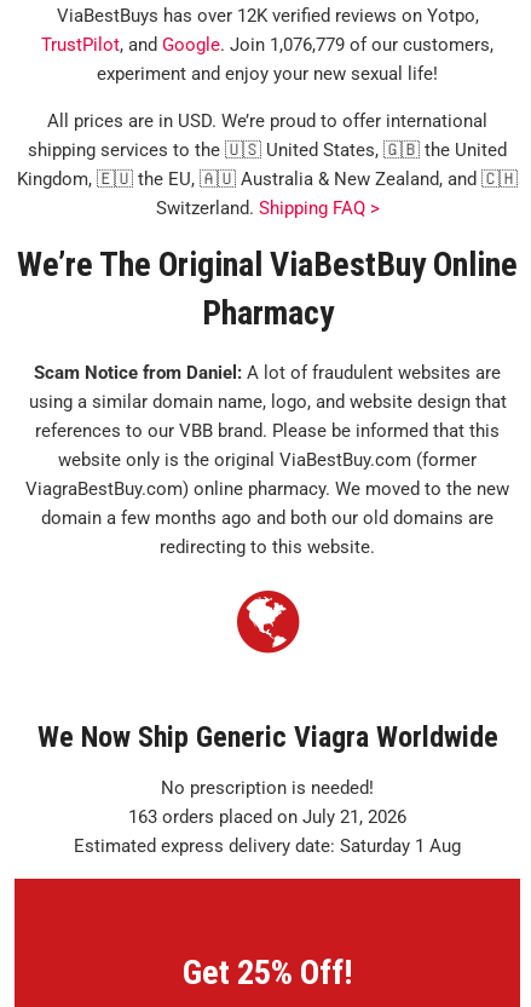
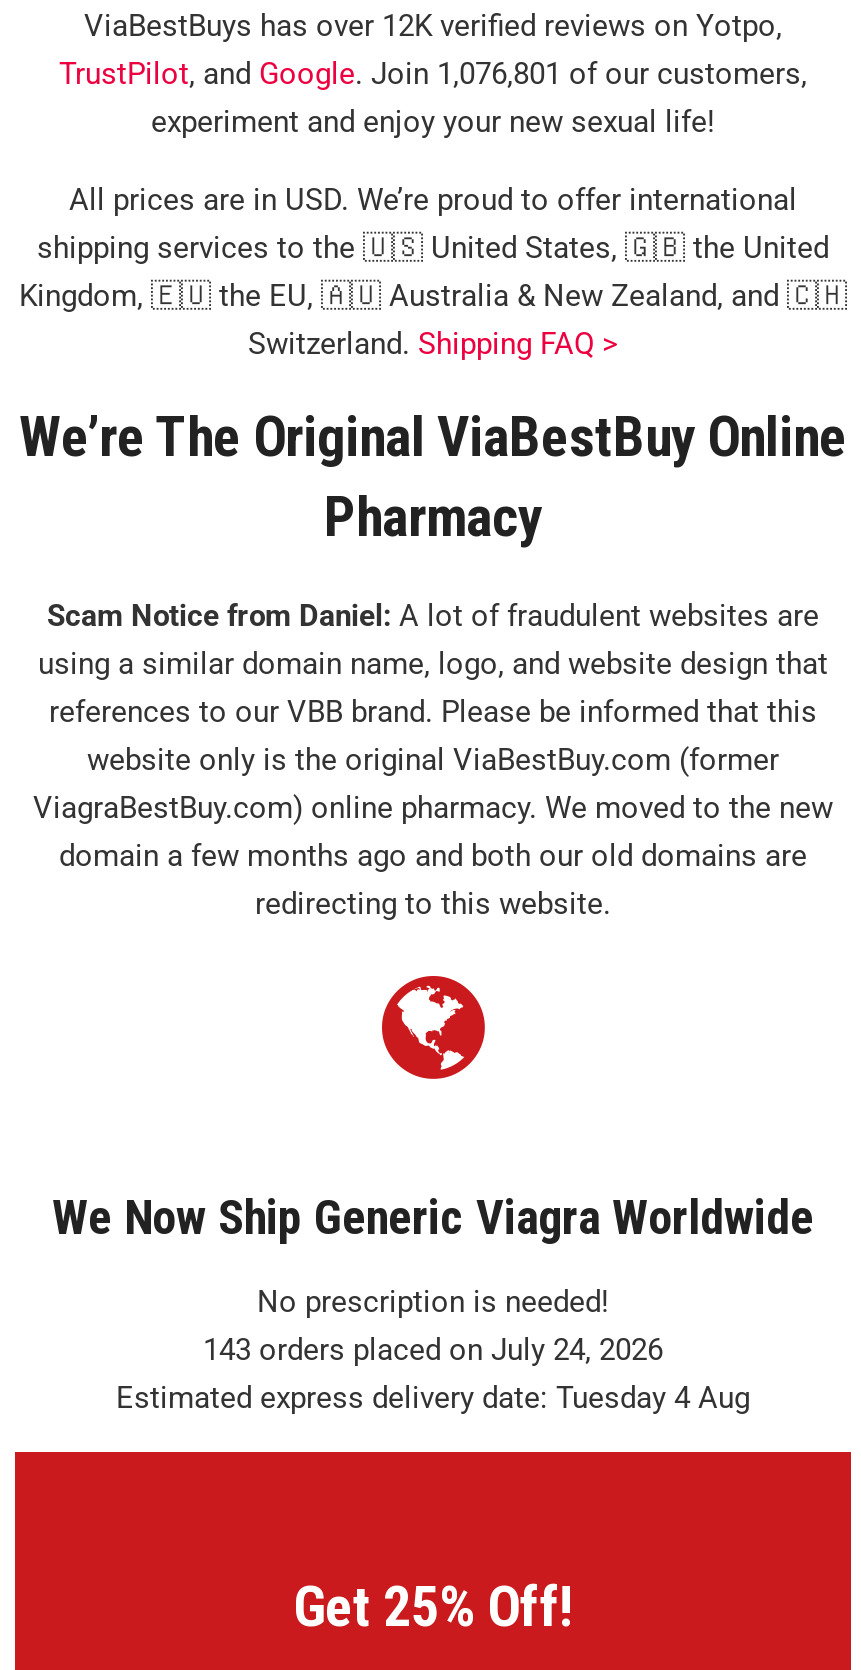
- TrustPilot, and Google. Join 1,076,779 of our customers,
+ TrustPilot, and Google. Join 1,076,801 of our customers,

- 163 orders placed on July 21, 2026
+ 143 orders placed on July 24, 2026

- Estimated express delivery date: Saturday 1 Aug
+ Estimated express delivery date: Tuesday 4 Aug
